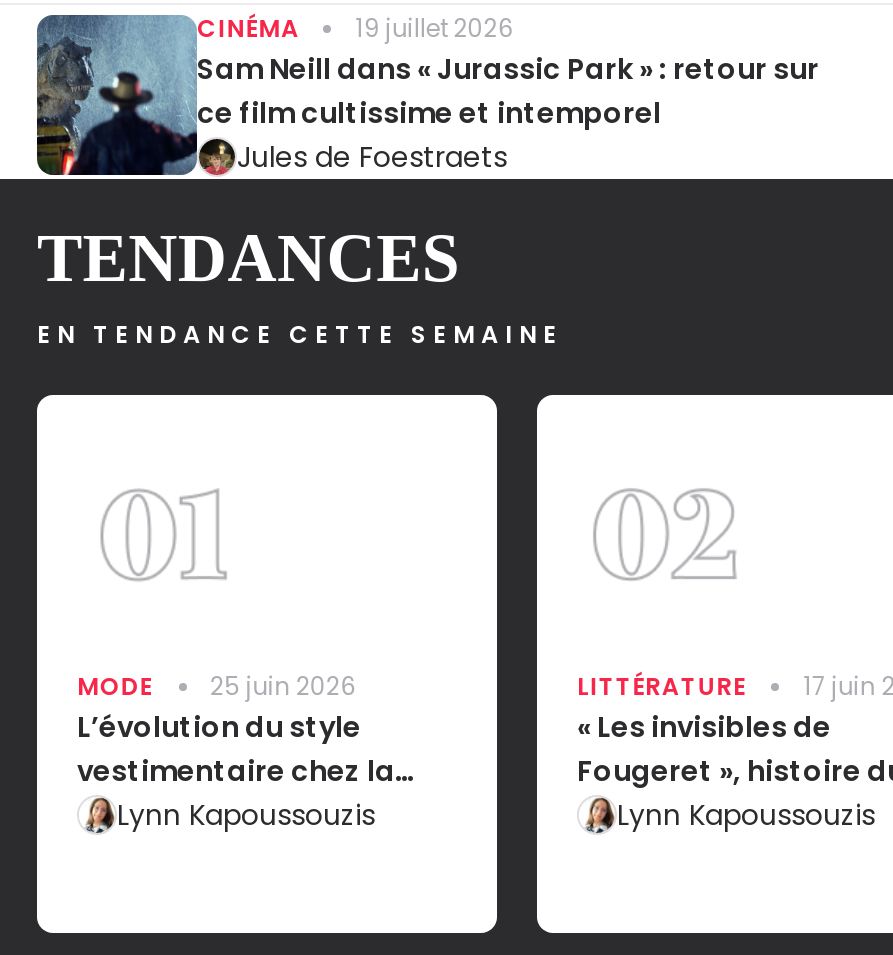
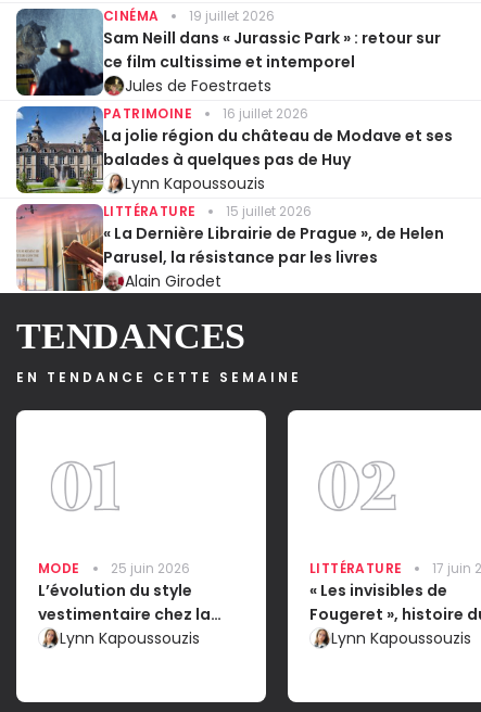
+ [image]
+ PATRIMOINE
+ 16 juillet 2026
+ La jolie région du château de Modave et ses
+ balades à quelques pas de Huy
+ Lynn Kapoussouzis
+ LITTÉRATURE
+ 15 juillet 2026
+ « La Dernière Librairie de Prague », de Helen
+ Parusel, la résistance par les livres
+ Alain Girodet

+ [image]
